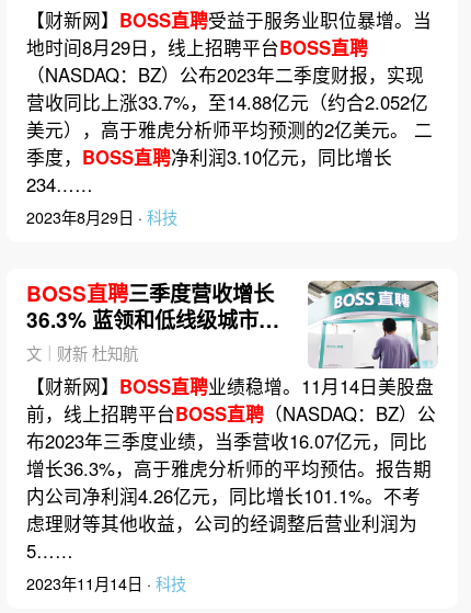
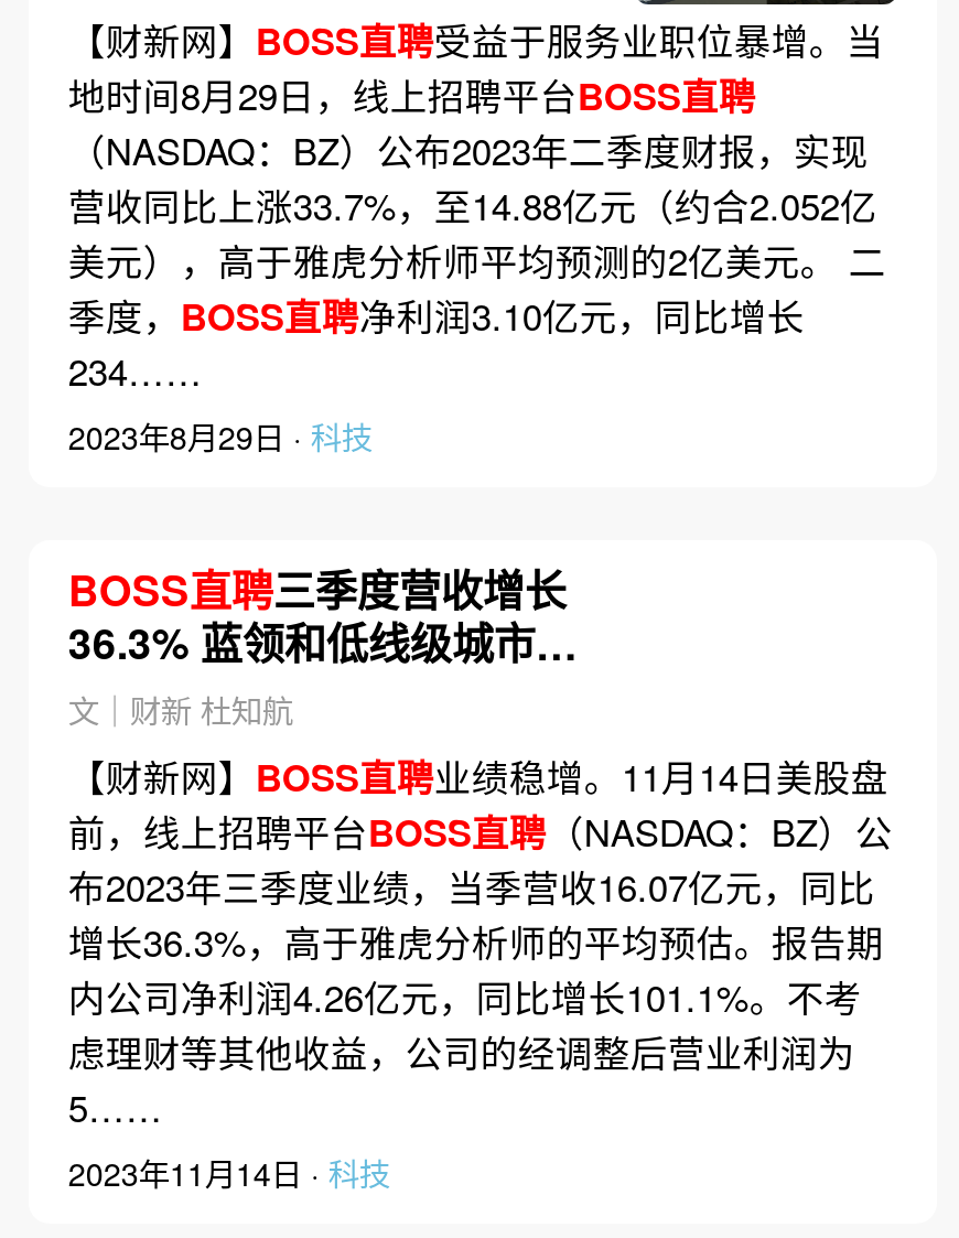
- [image]
